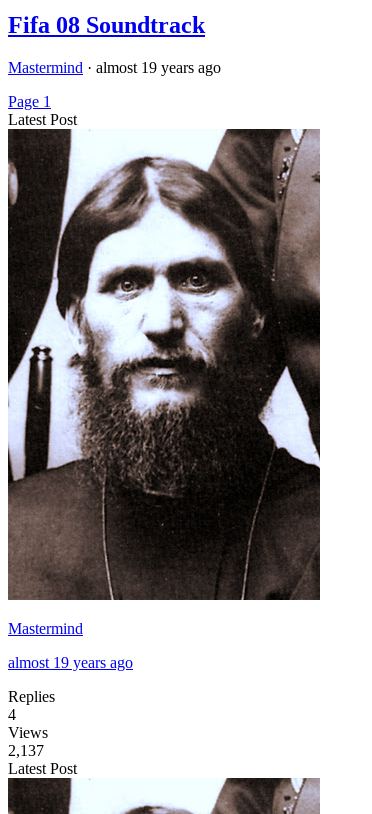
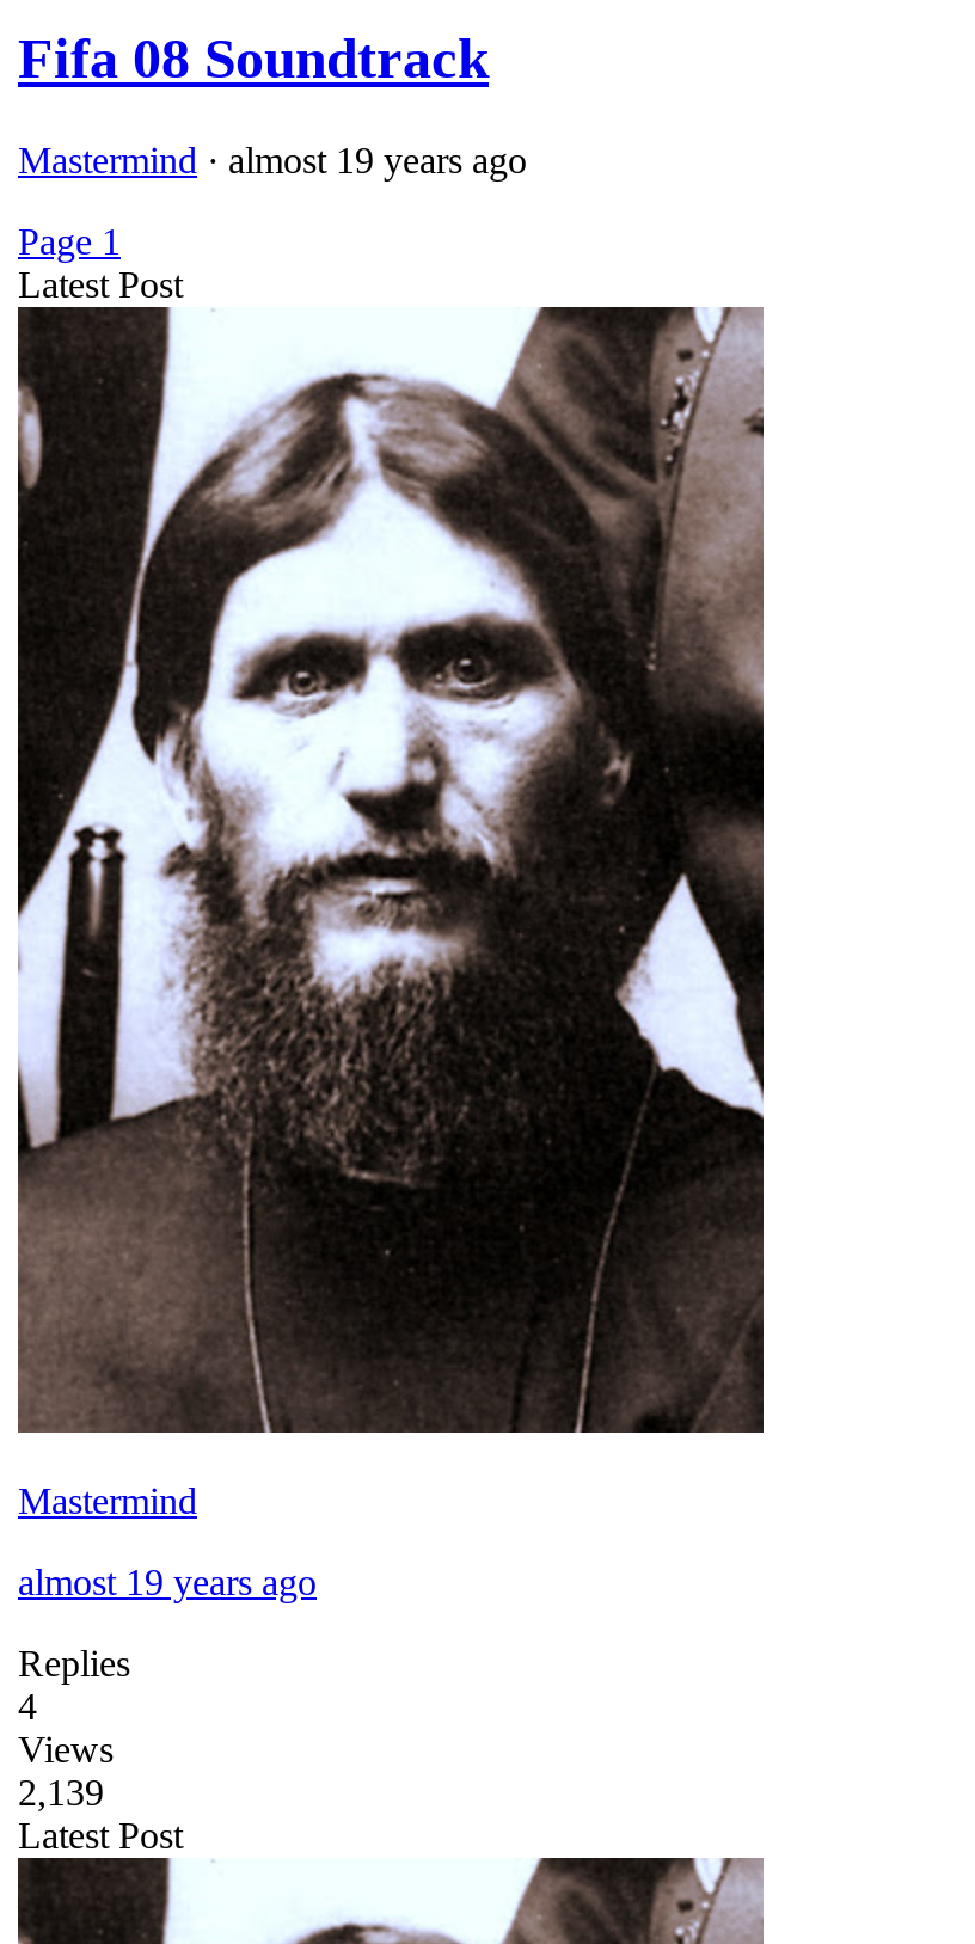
- 2,137
+ 2,139
